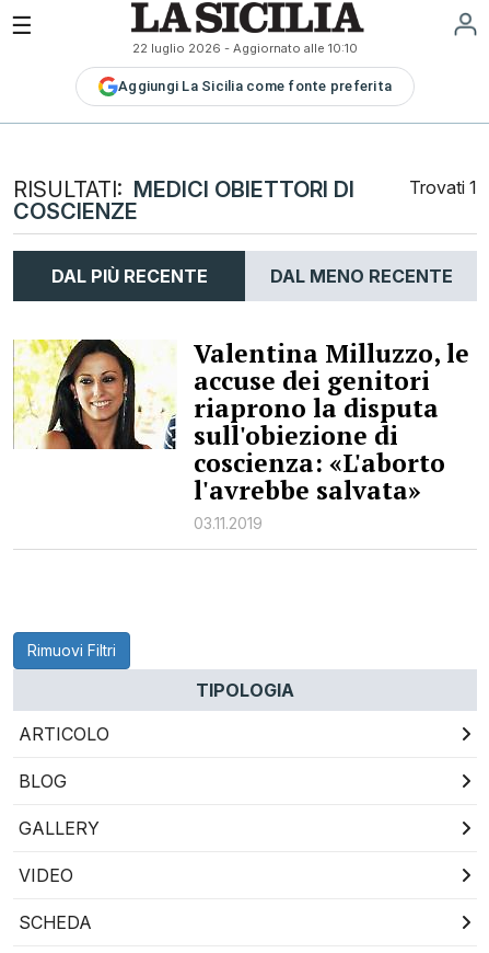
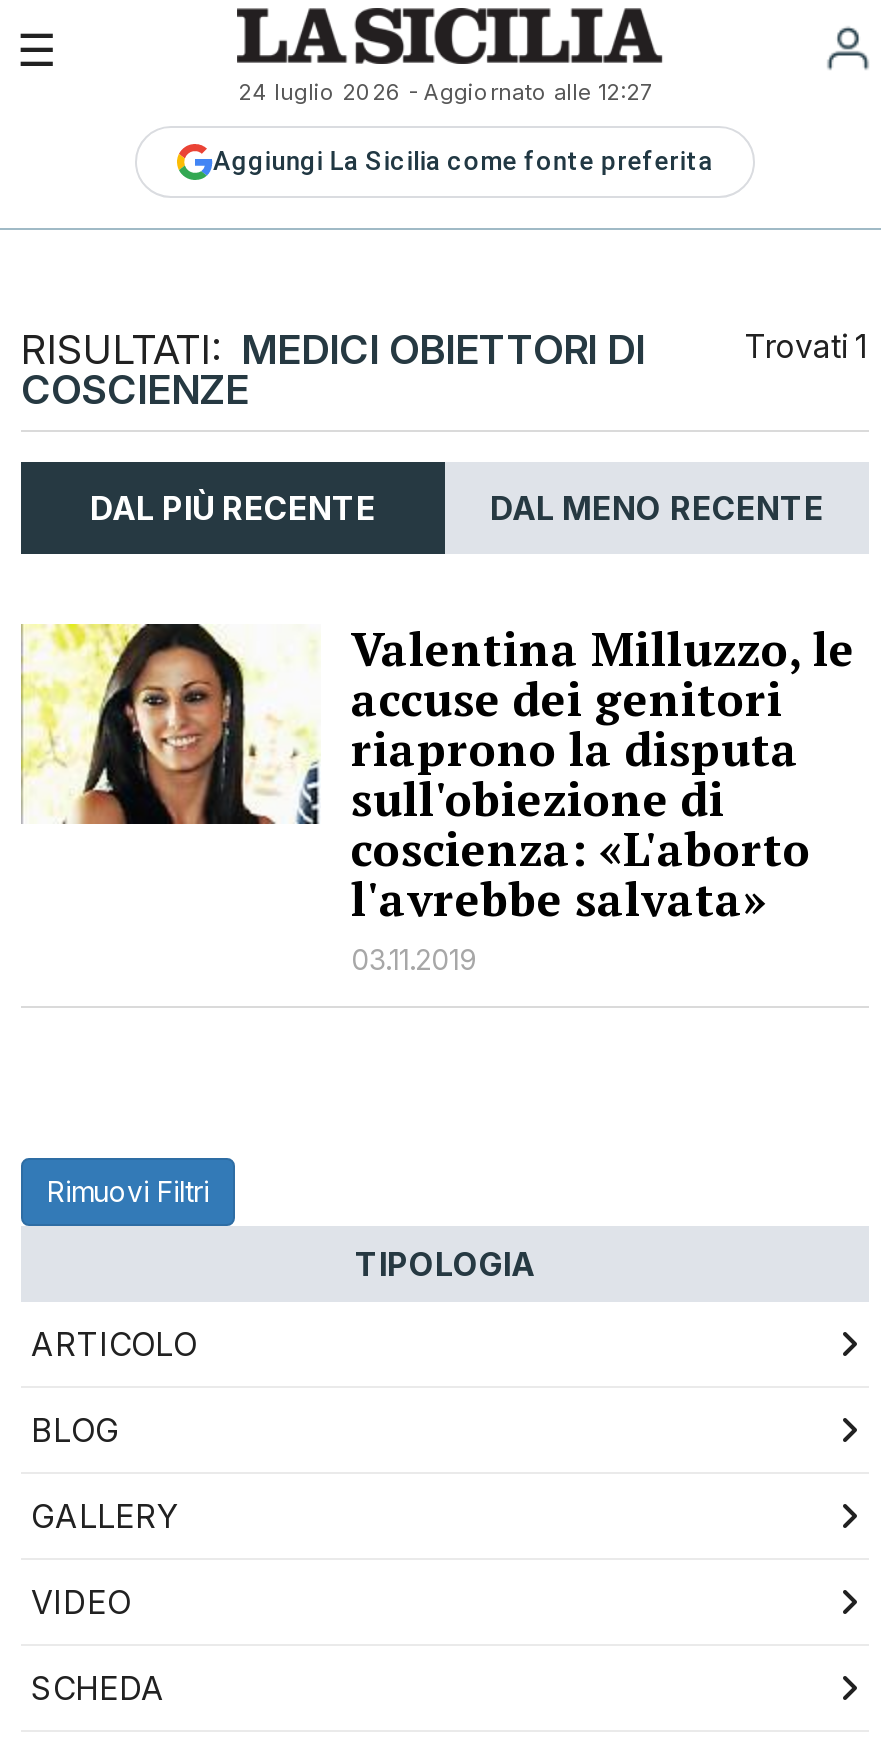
- 22 luglio 2026 - Aggiornato alle 10:10
+ 24 luglio 2026 - Aggiornato alle 12:27
